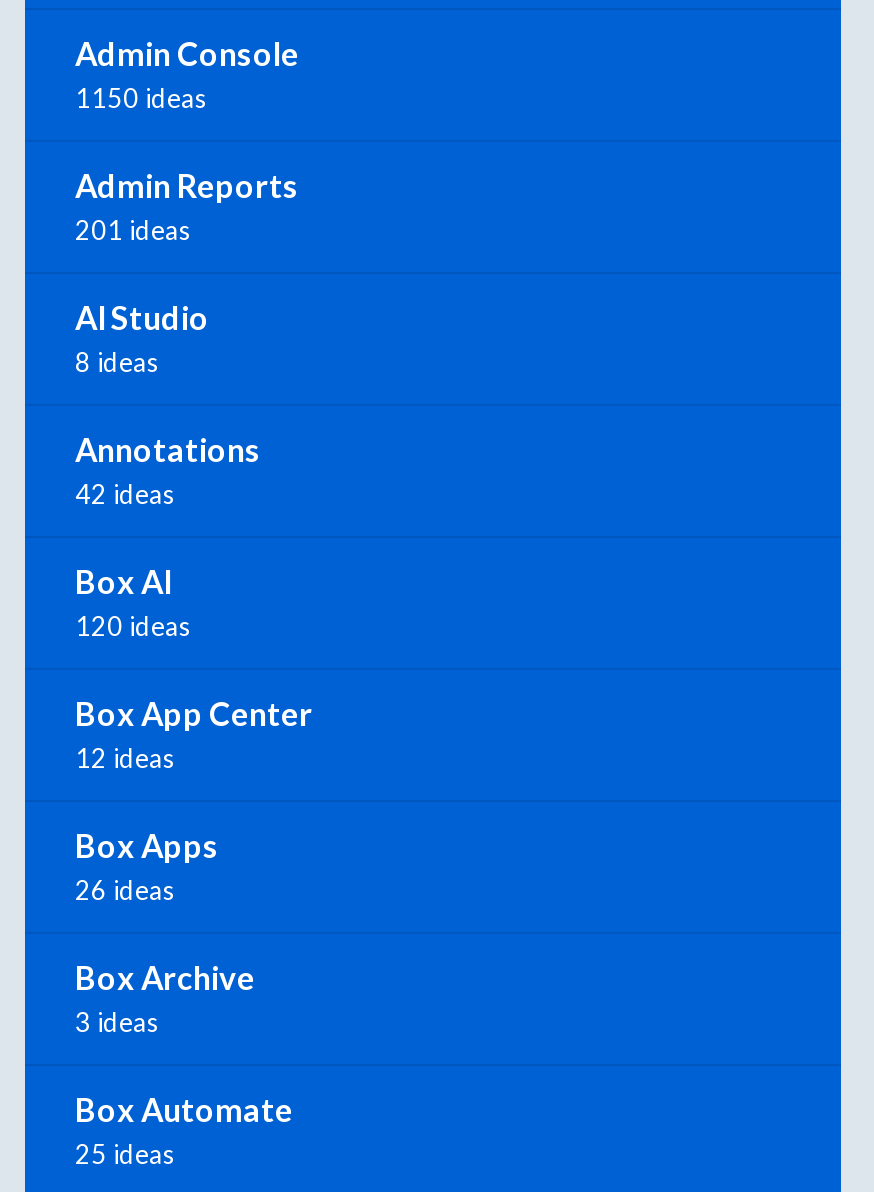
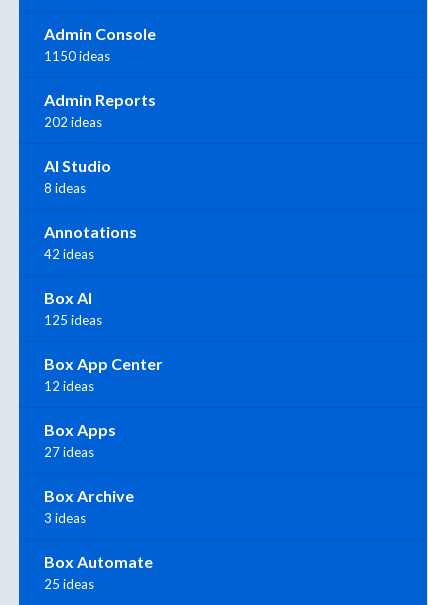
- 201 ideas
+ 202 ideas

- 120 ideas
+ 125 ideas

- 26 ideas
+ 27 ideas
